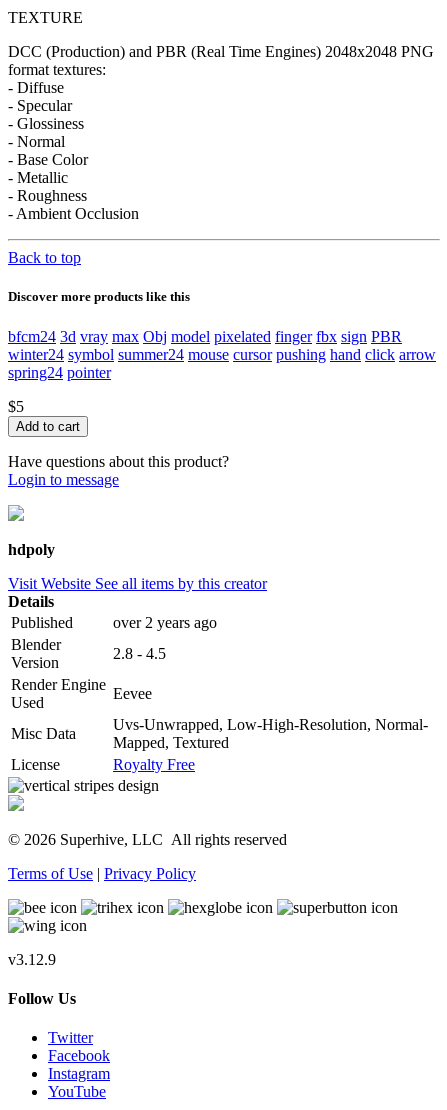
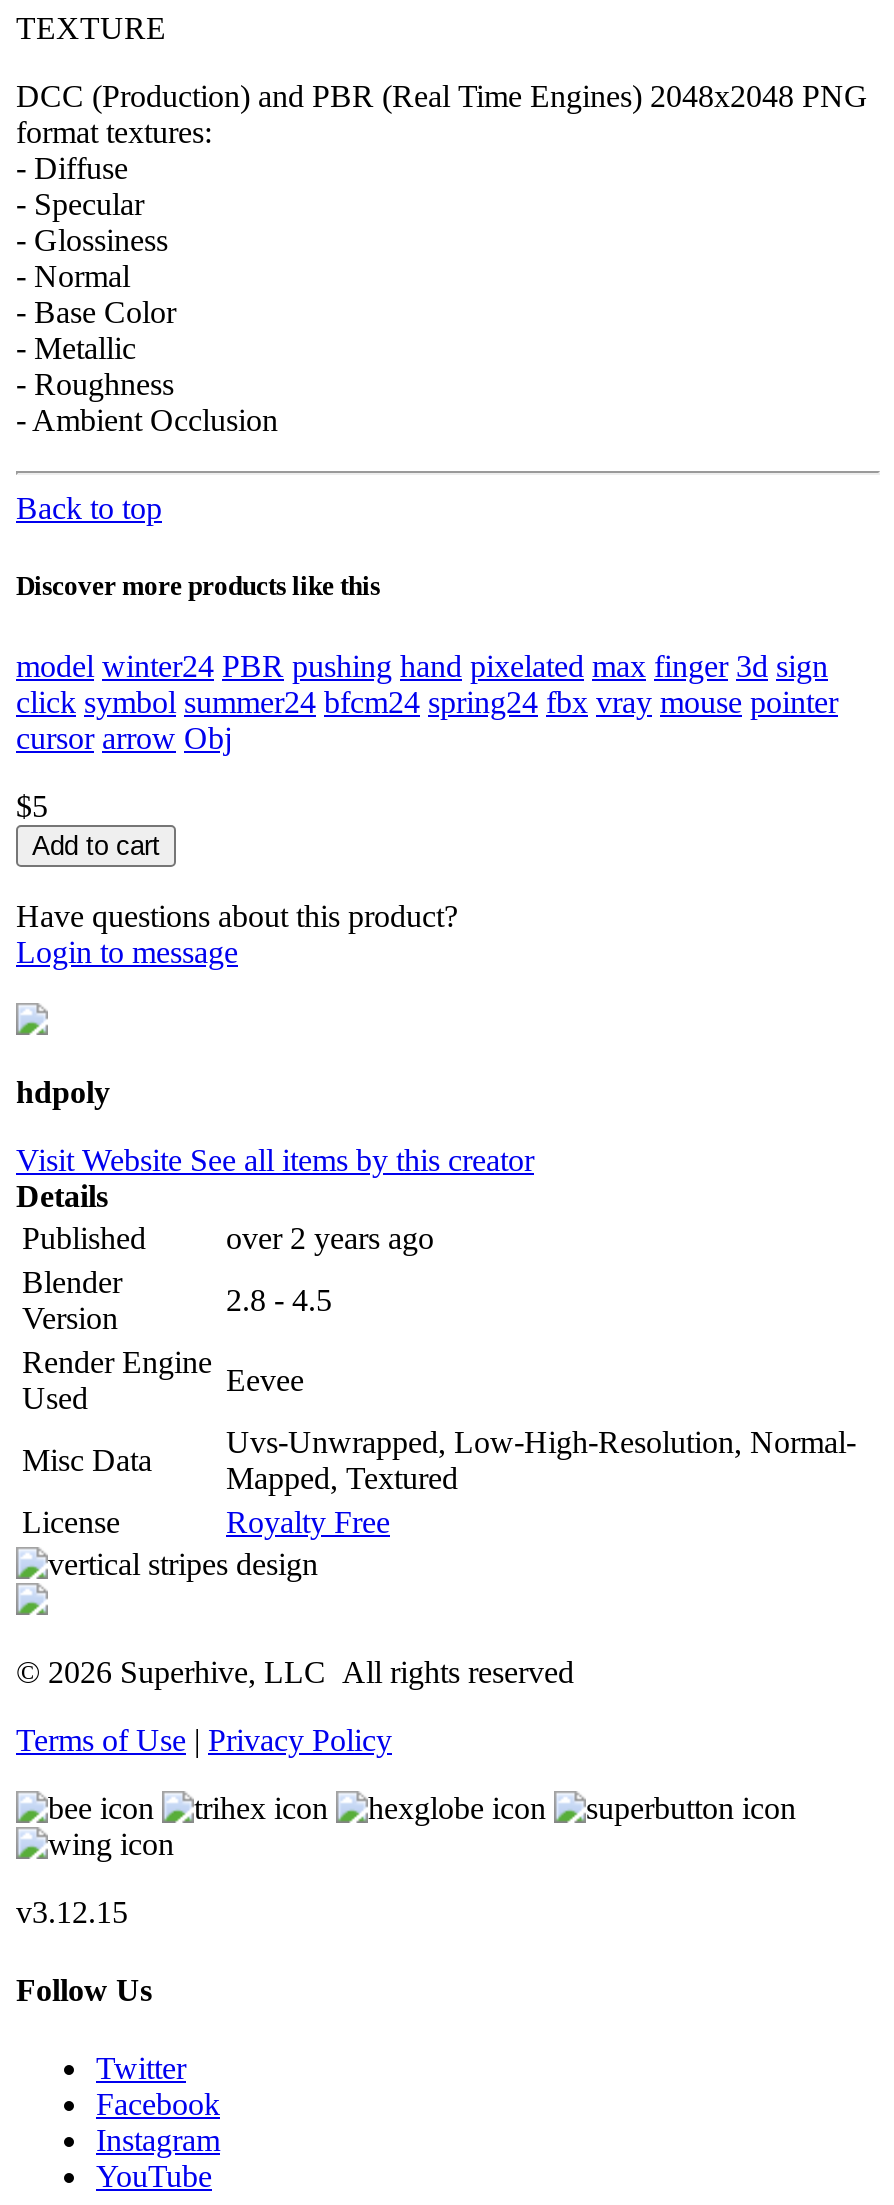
- bfcm24 3d vray max Obj model pixelated finger fbx sign PBR
- winter24 symbol summer24 mouse cursor pushing hand click arrow
- spring24 pointer
+ model winter24 PBR pushing hand pixelated max finger 3d sign
+ click symbol summer24 bfcm24 spring24 fbx vray mouse pointer
+ cursor arrow Obj

- v3.12.9
+ v3.12.15
